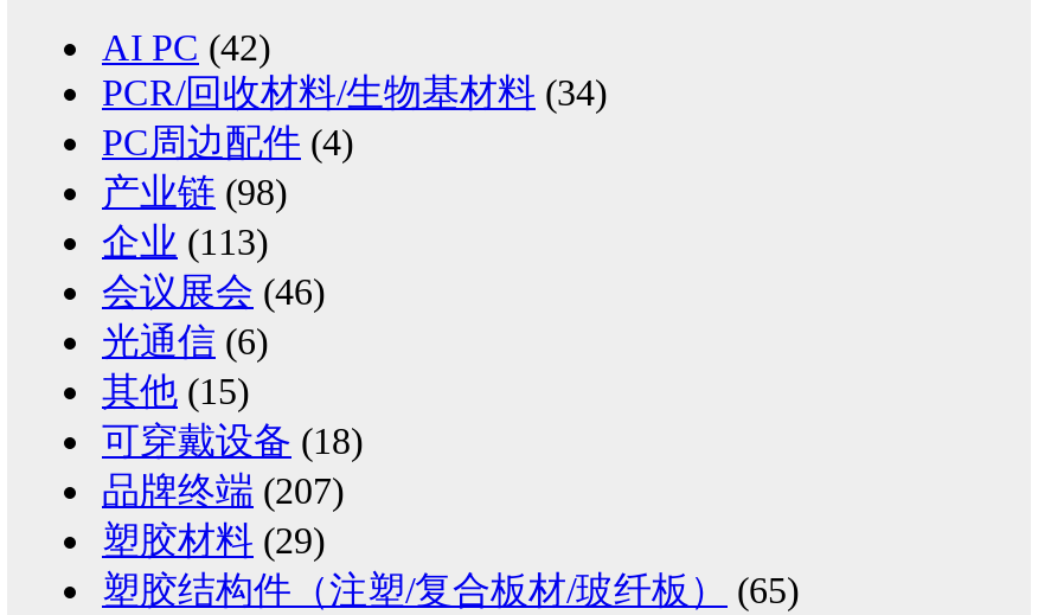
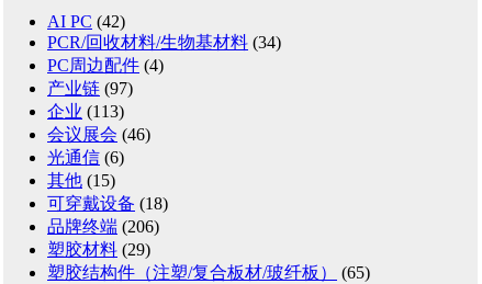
- 产业链(98)
+ 产业链(97)

- 品牌终端(207)
+ 品牌终端(206)
